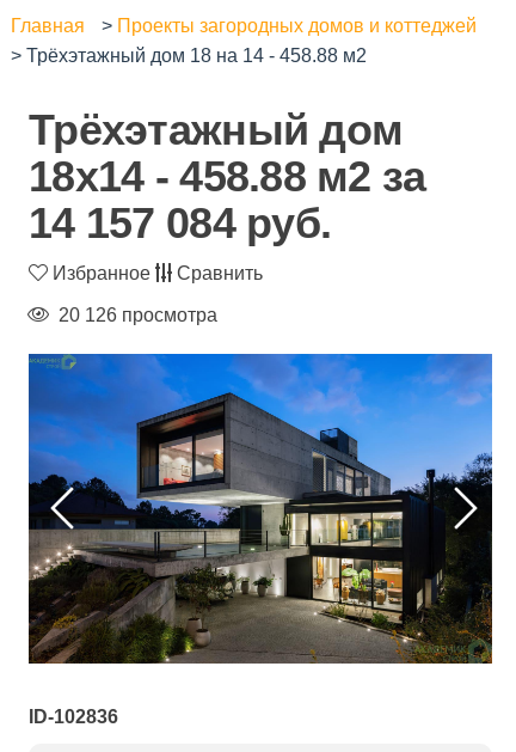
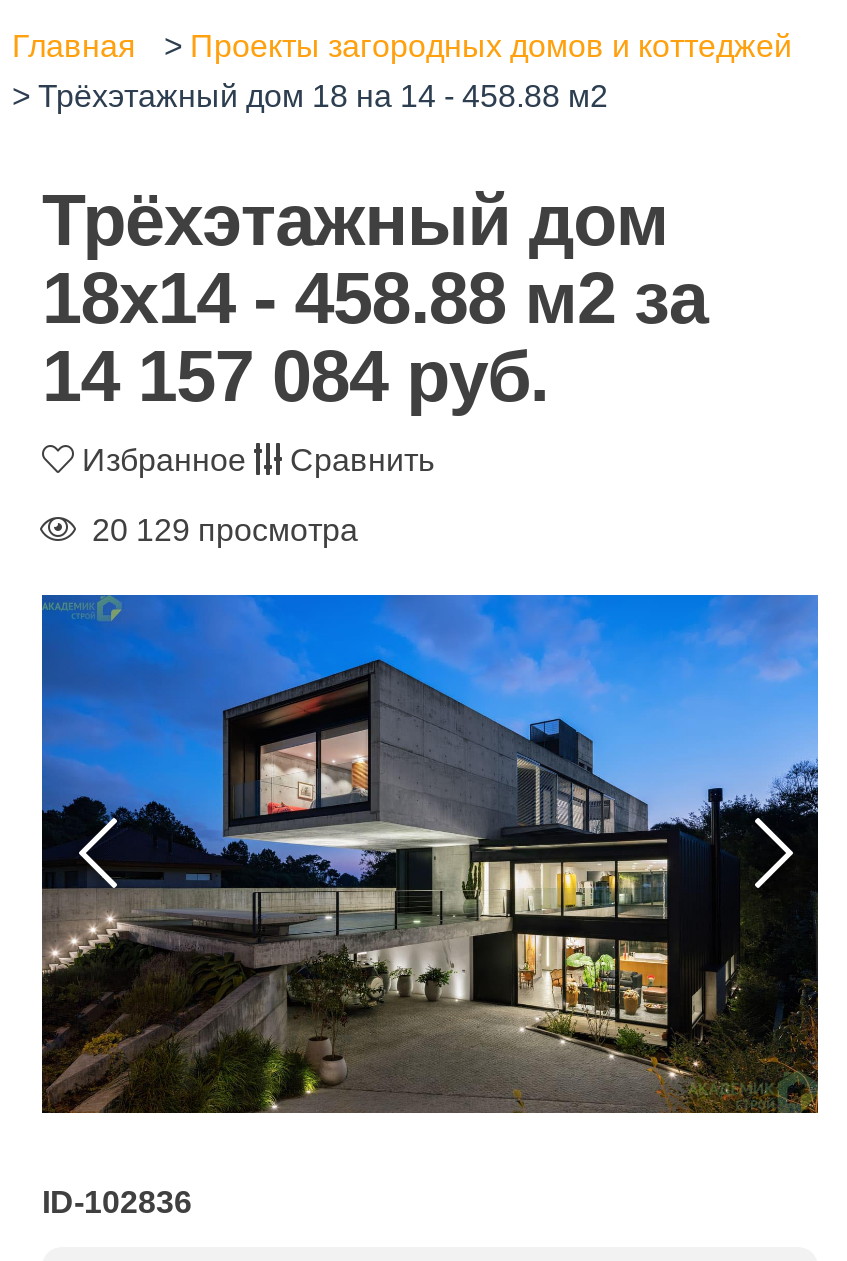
- 20 126 просмотра
+ 20 129 просмотра
